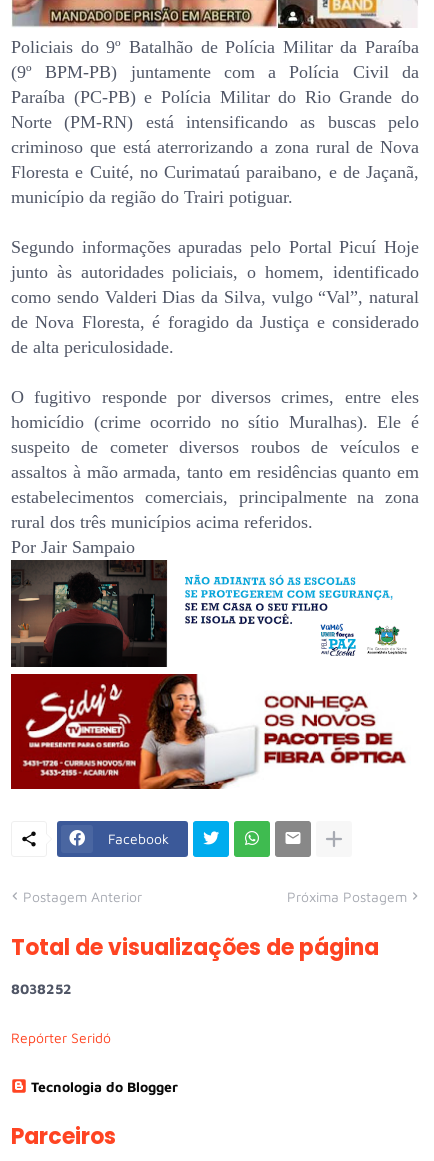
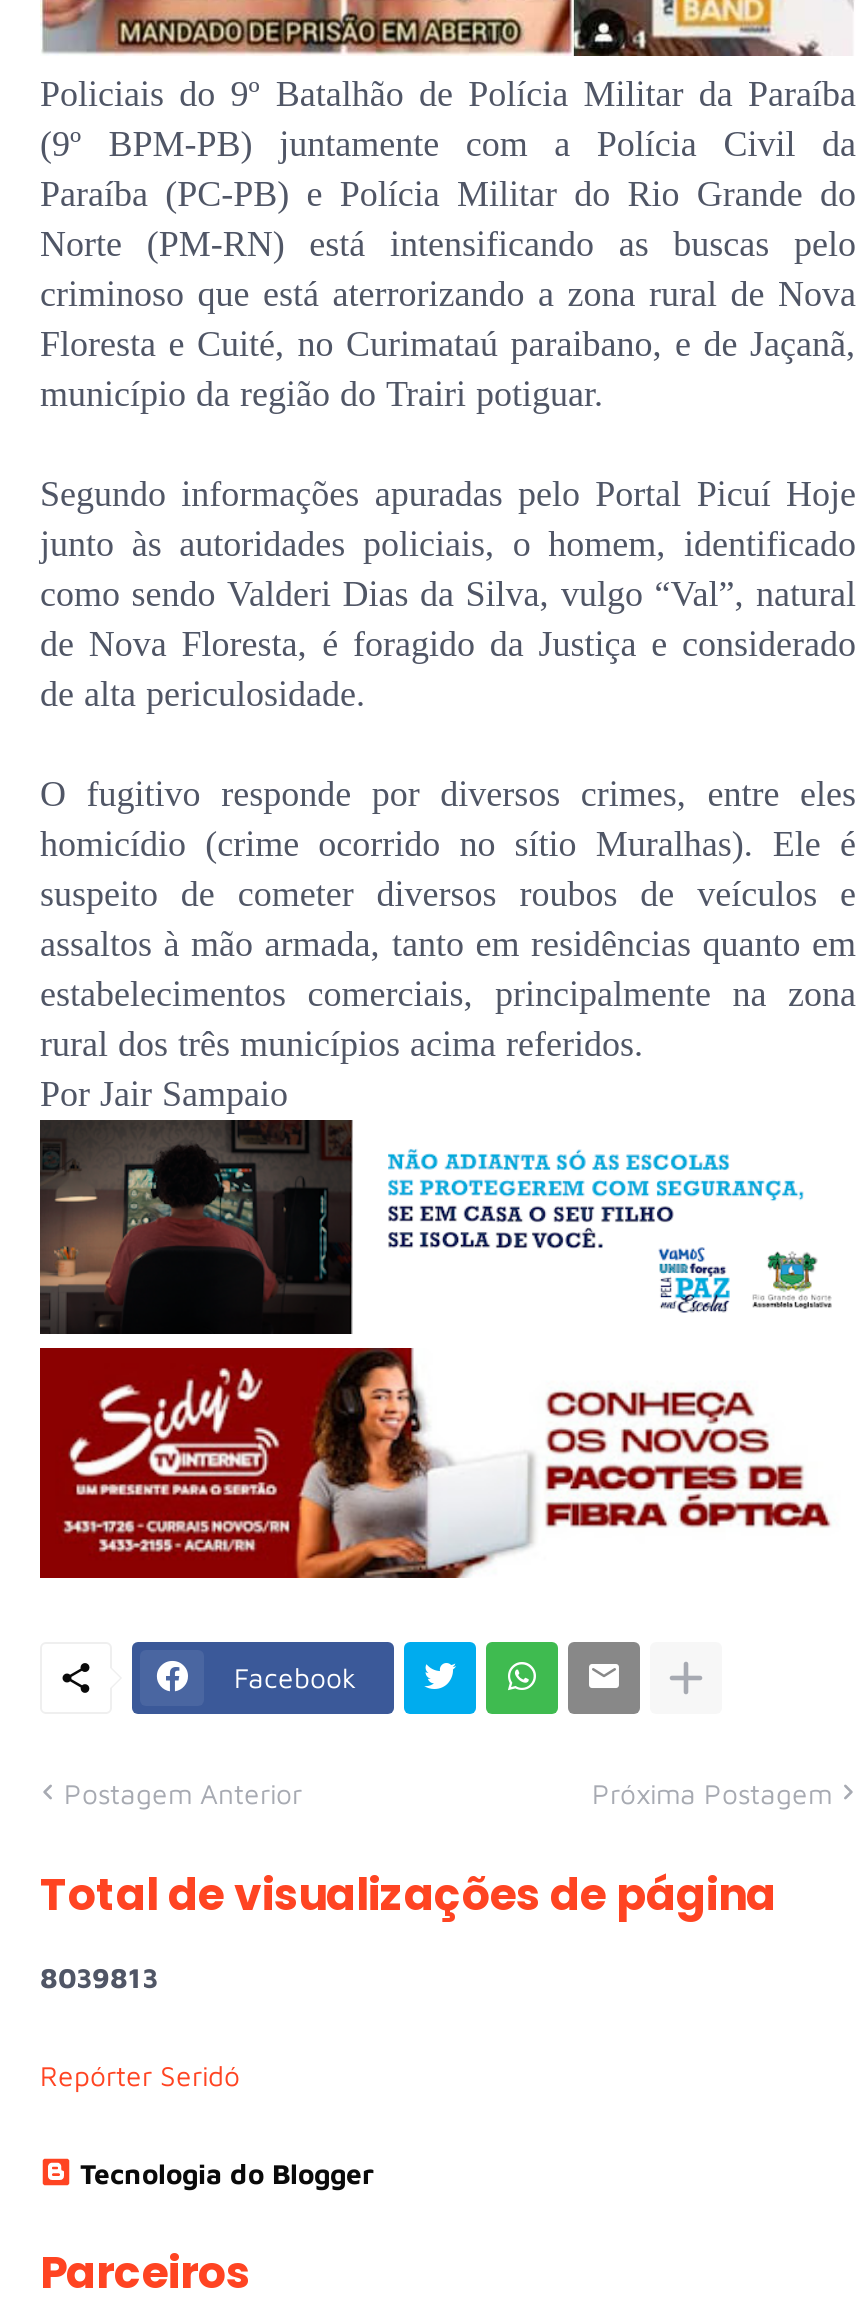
- 803825 2
+ 803981 3
